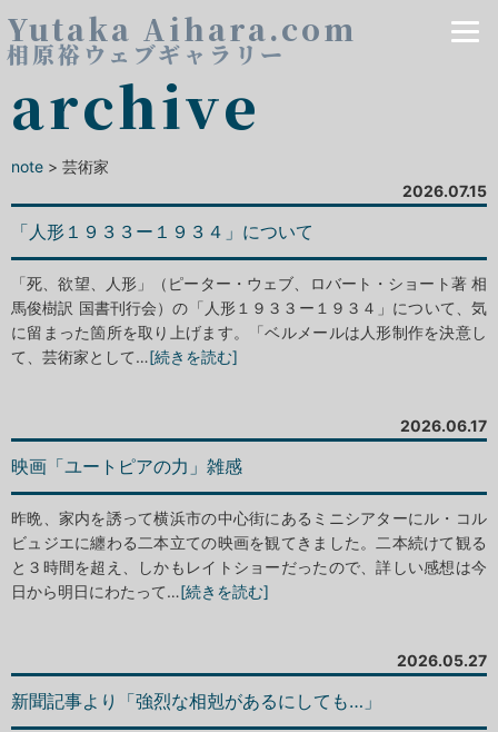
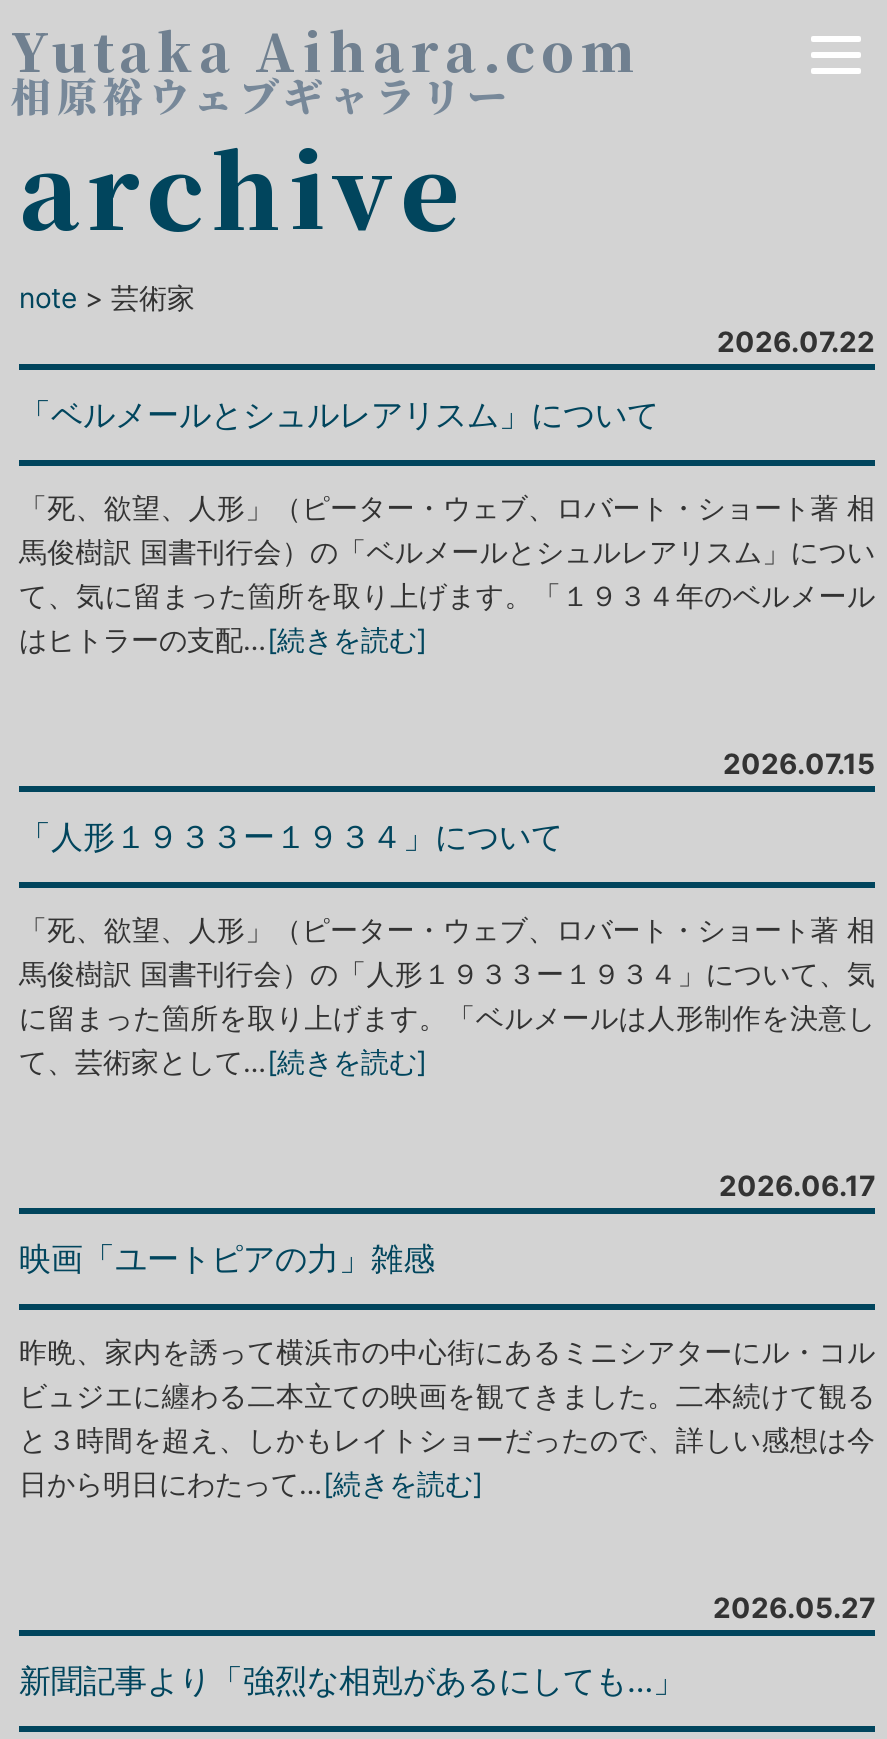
+ 2026.07.22
+ 「ベルメールとシュルレアリスム」について
+ 「死、欲望、人形」（ピーター・ウェブ、ロバート・ショート著 相
+ 馬俊樹訳 国書刊行会）の「ベルメールとシュルレアリスム」につい
+ て、気に留まった箇所を取り上げます。「１９３４年のベルメール
+ はヒトラーの支配… [続きを読む]
